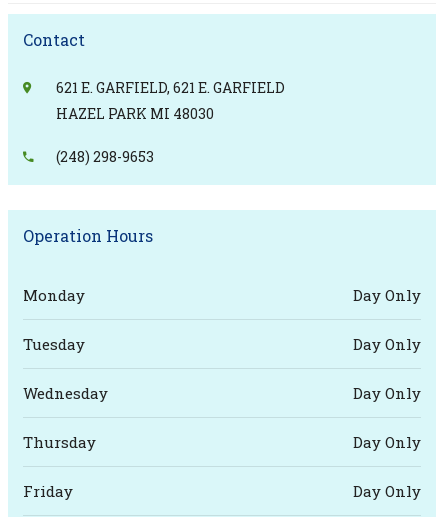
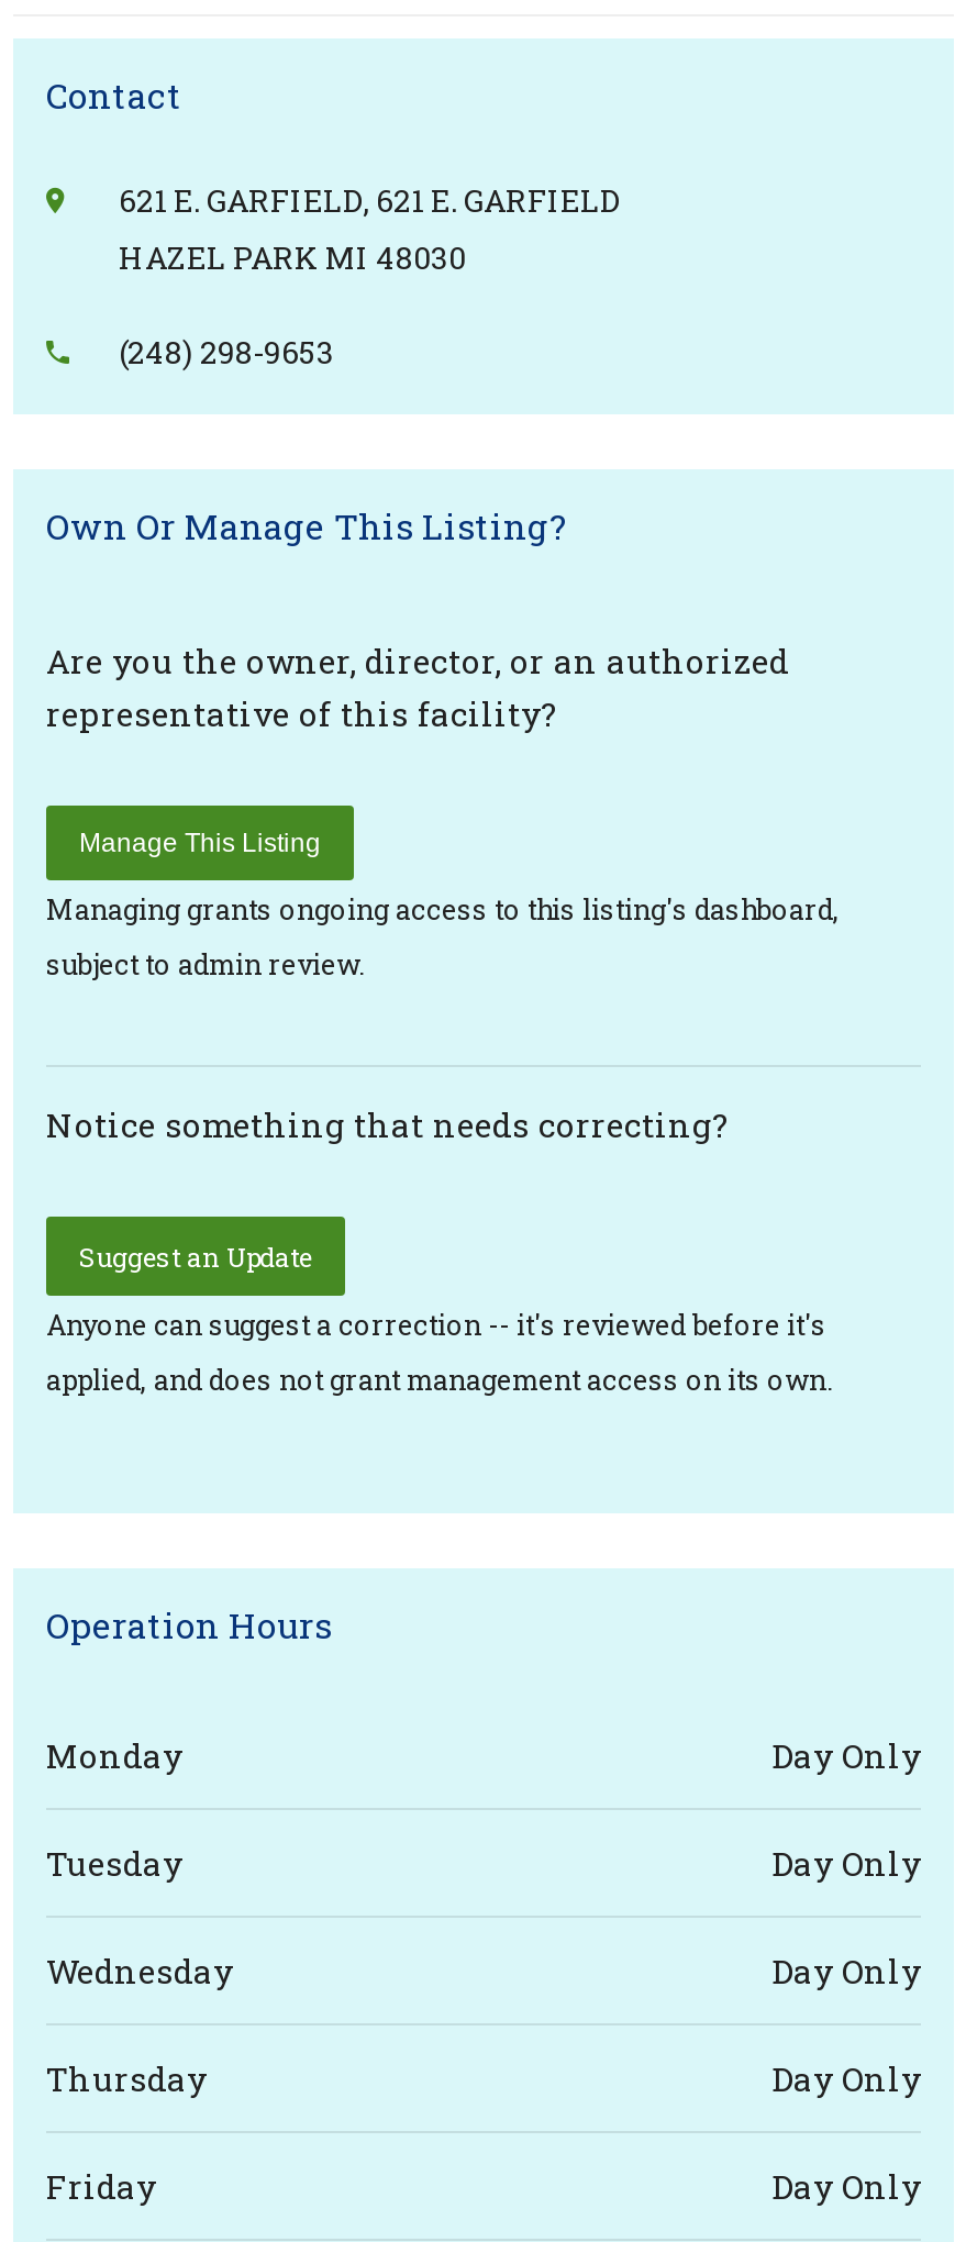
+ Own Or Manage This Listing?
+ Are you the owner, director, or an authorized
+ representative of this facility?
+ Manage This Listing
+ Managing grants ongoing access to this listing's dashboard,
+ subject to admin review.

+ Notice something that needs correcting?
+ Suggest an Update
+ Anyone can suggest a correction -- it's reviewed before it's
+ applied, and does not grant management access on its own.
